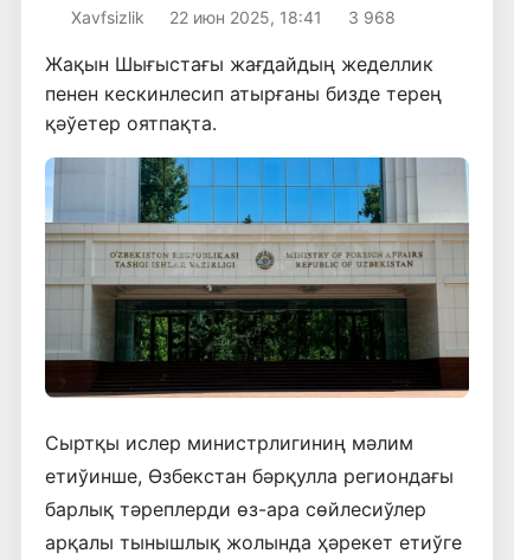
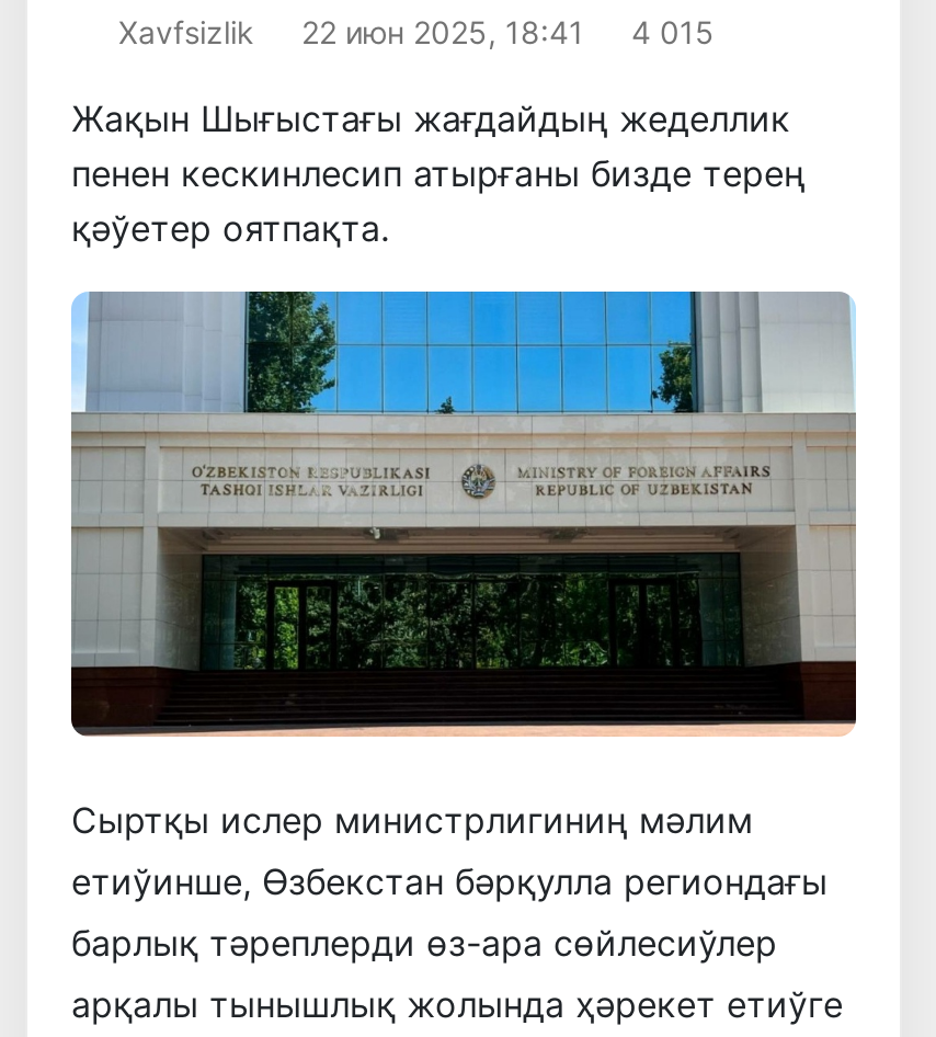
- Xavfsizlik 22 июн 2025, 18:41 3 968
+ Xavfsizlik 22 июн 2025, 18:41 4 015
